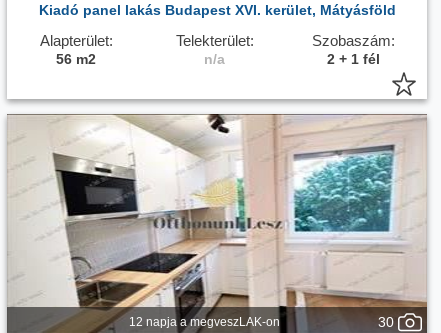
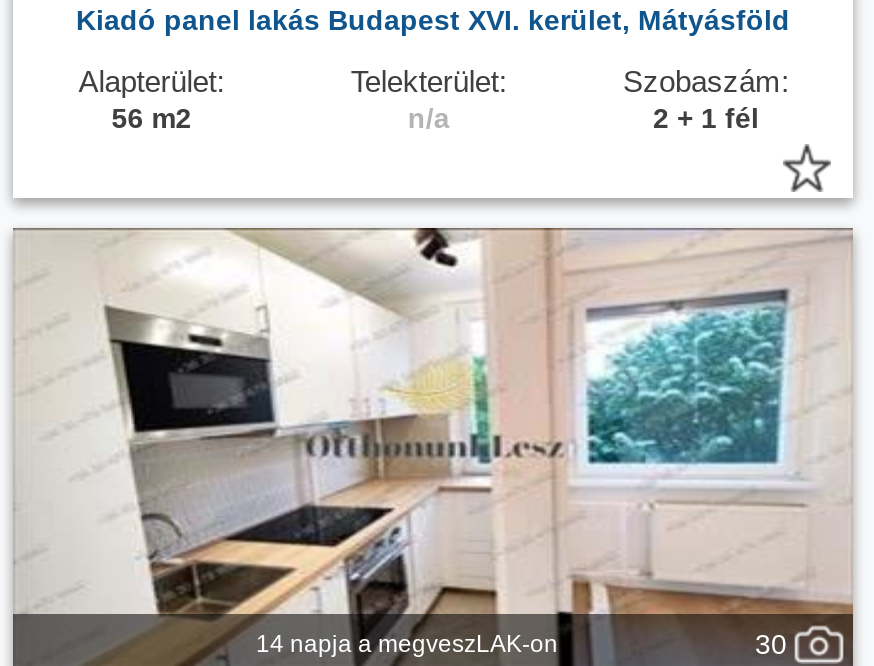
- 12 napja a megveszLAK-on
+ 14 napja a megveszLAK-on
